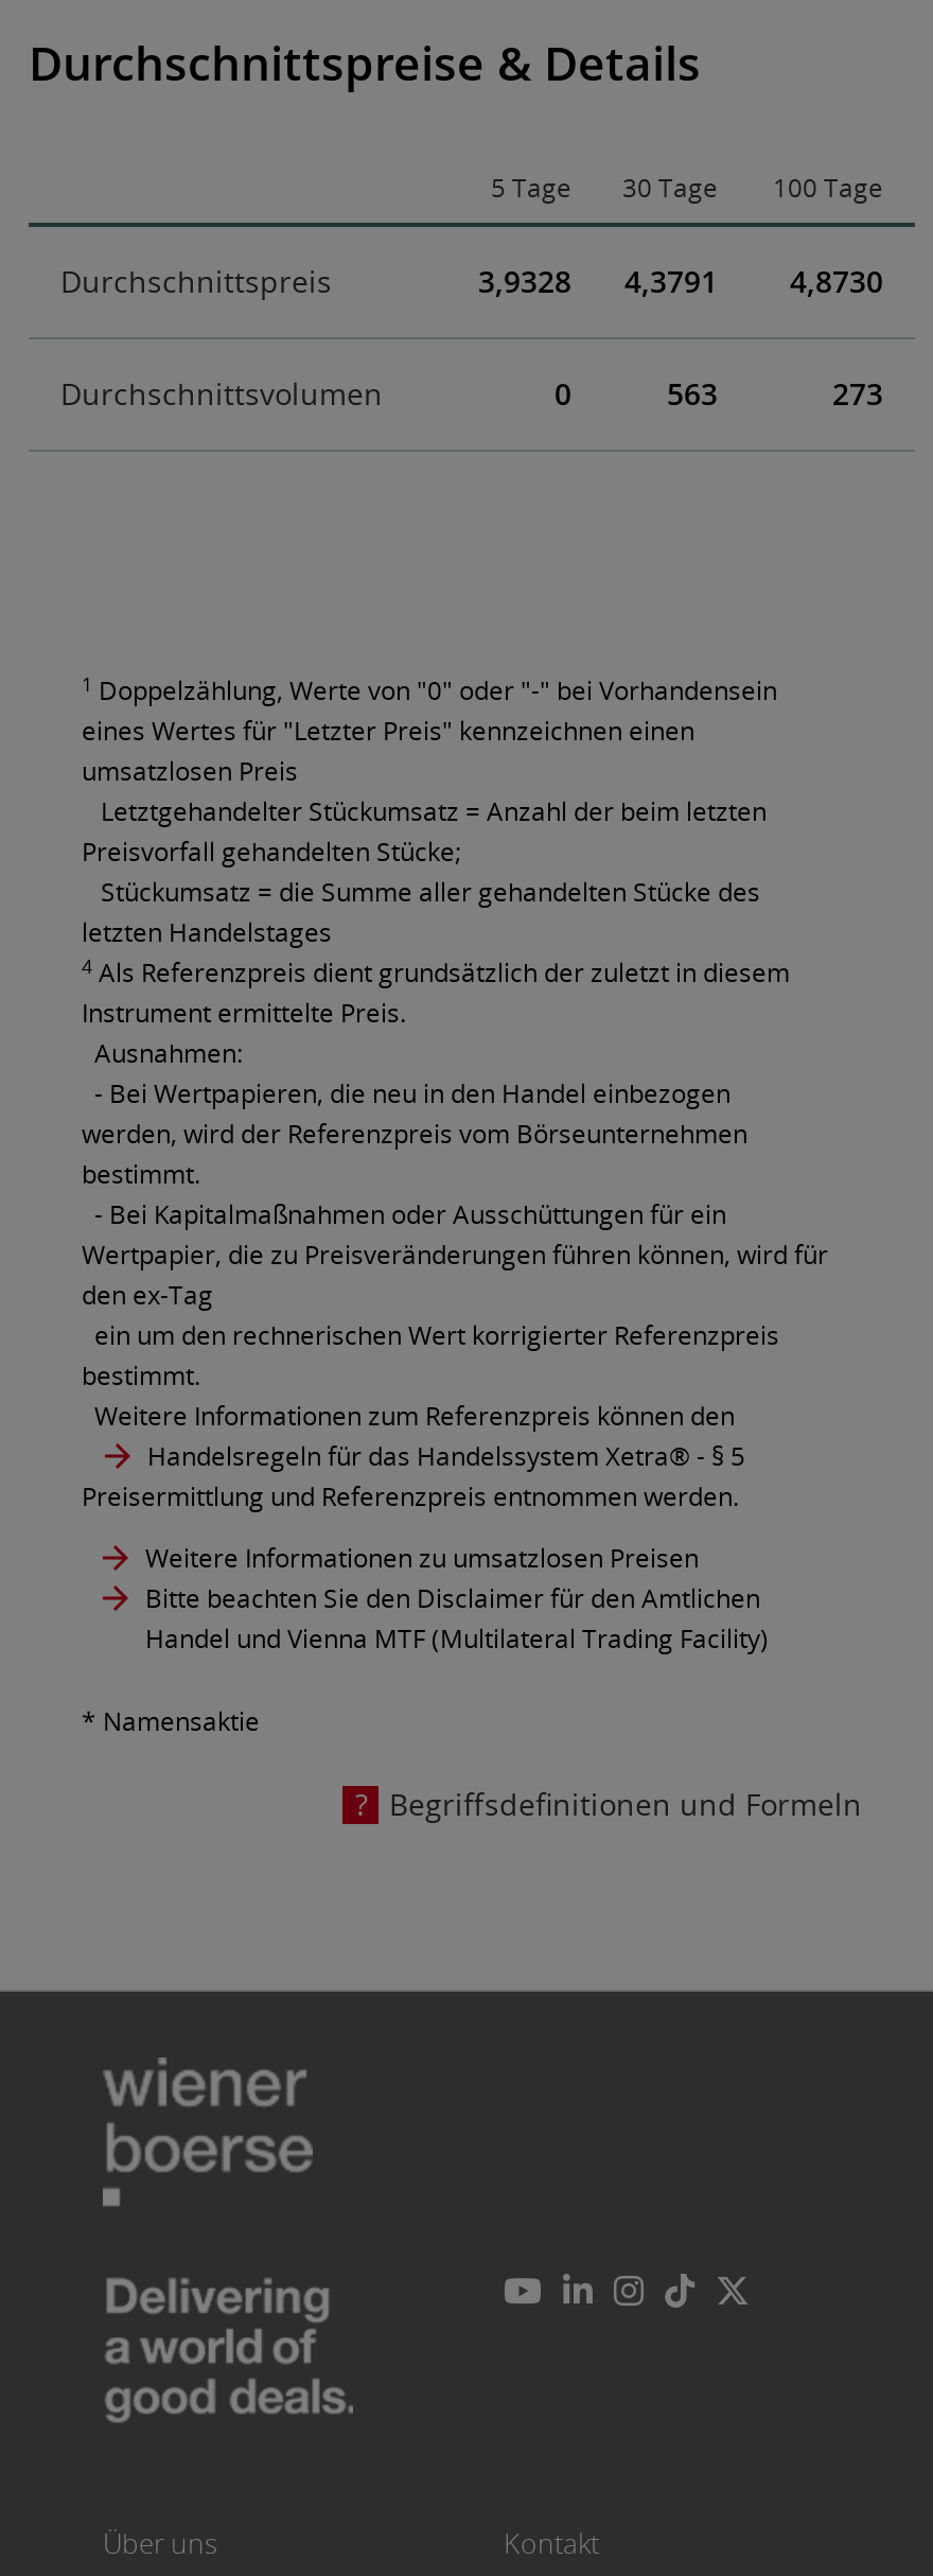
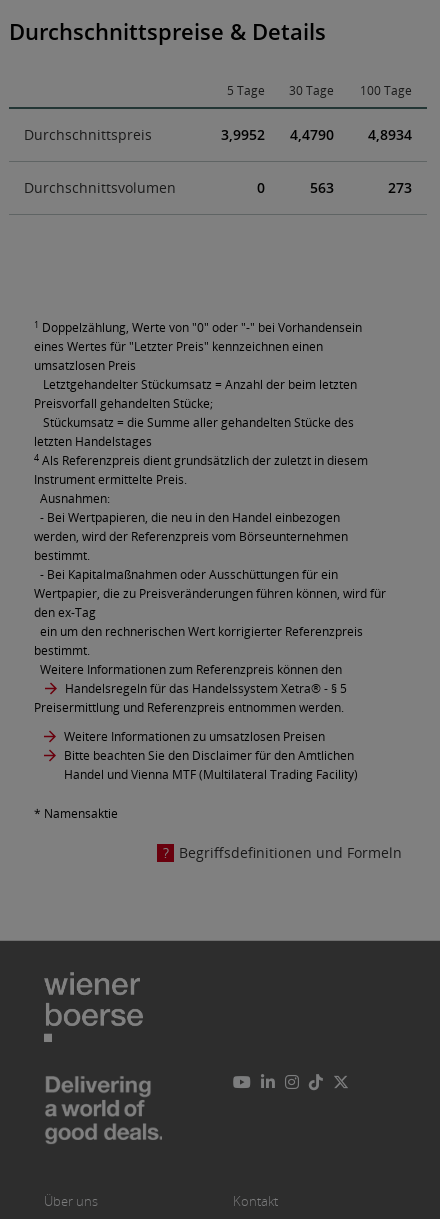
- 3,9328
+ 3,9952

- 4,3791
+ 4,4790

- 4,8730
+ 4,8934
